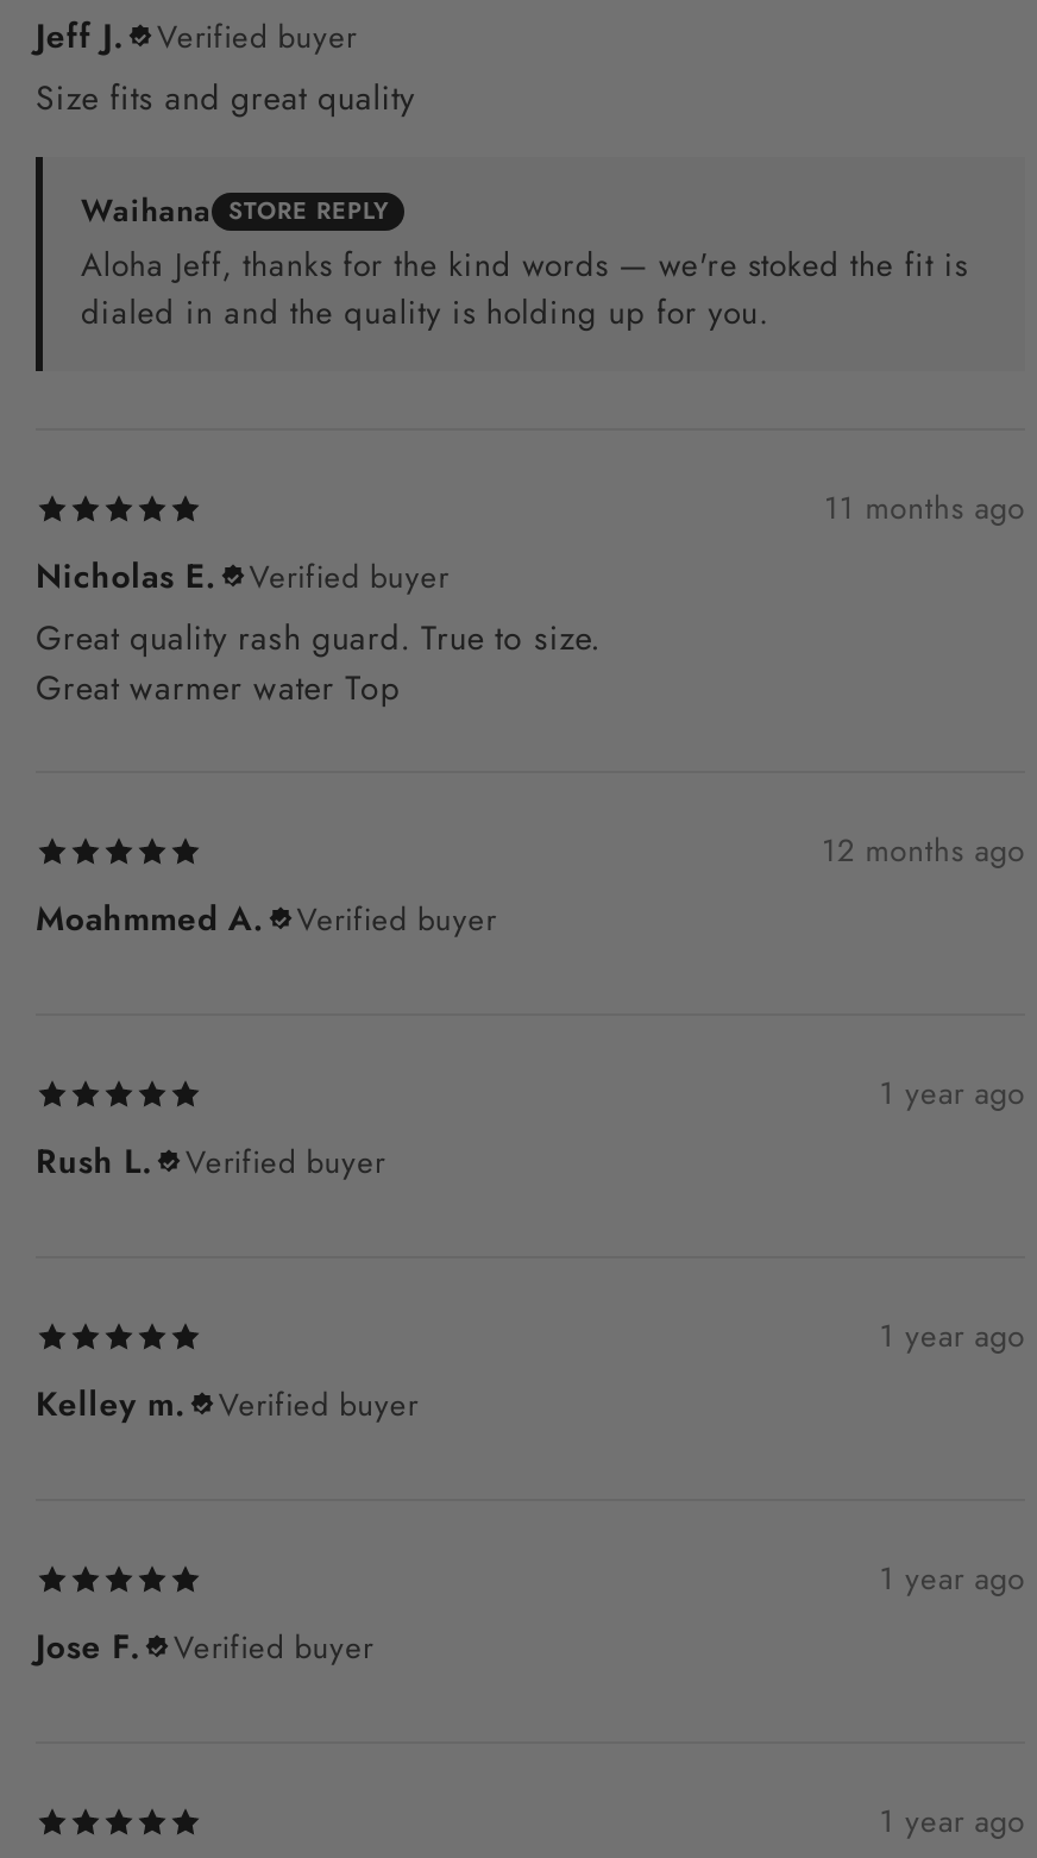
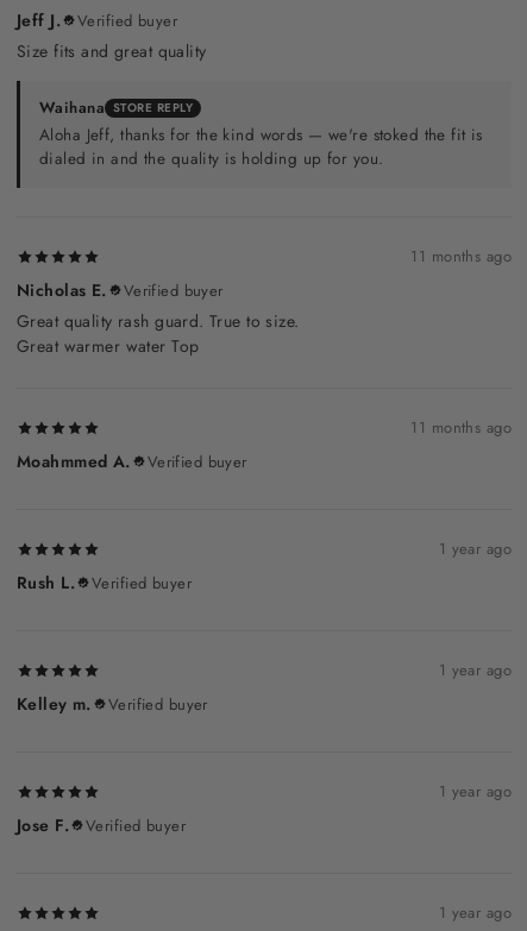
- 12 months ago
+ 11 months ago
